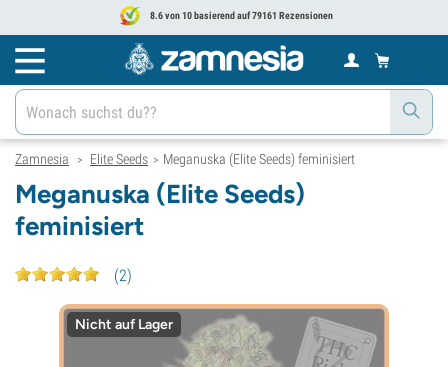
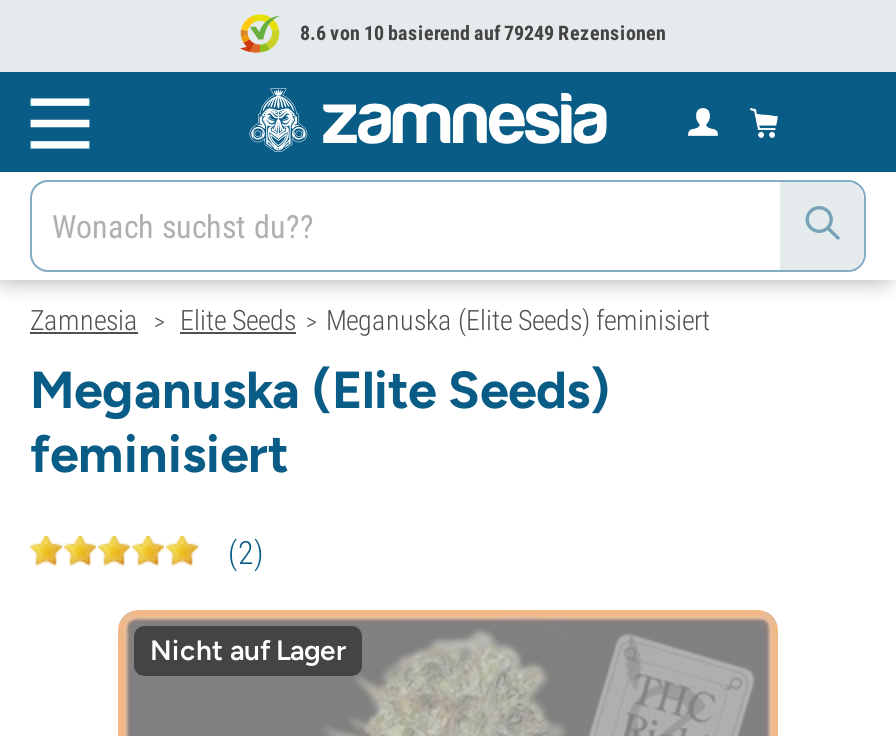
- 8.6 von 10 basierend auf 79161 Rezensionen
+ 8.6 von 10 basierend auf 79249 Rezensionen
